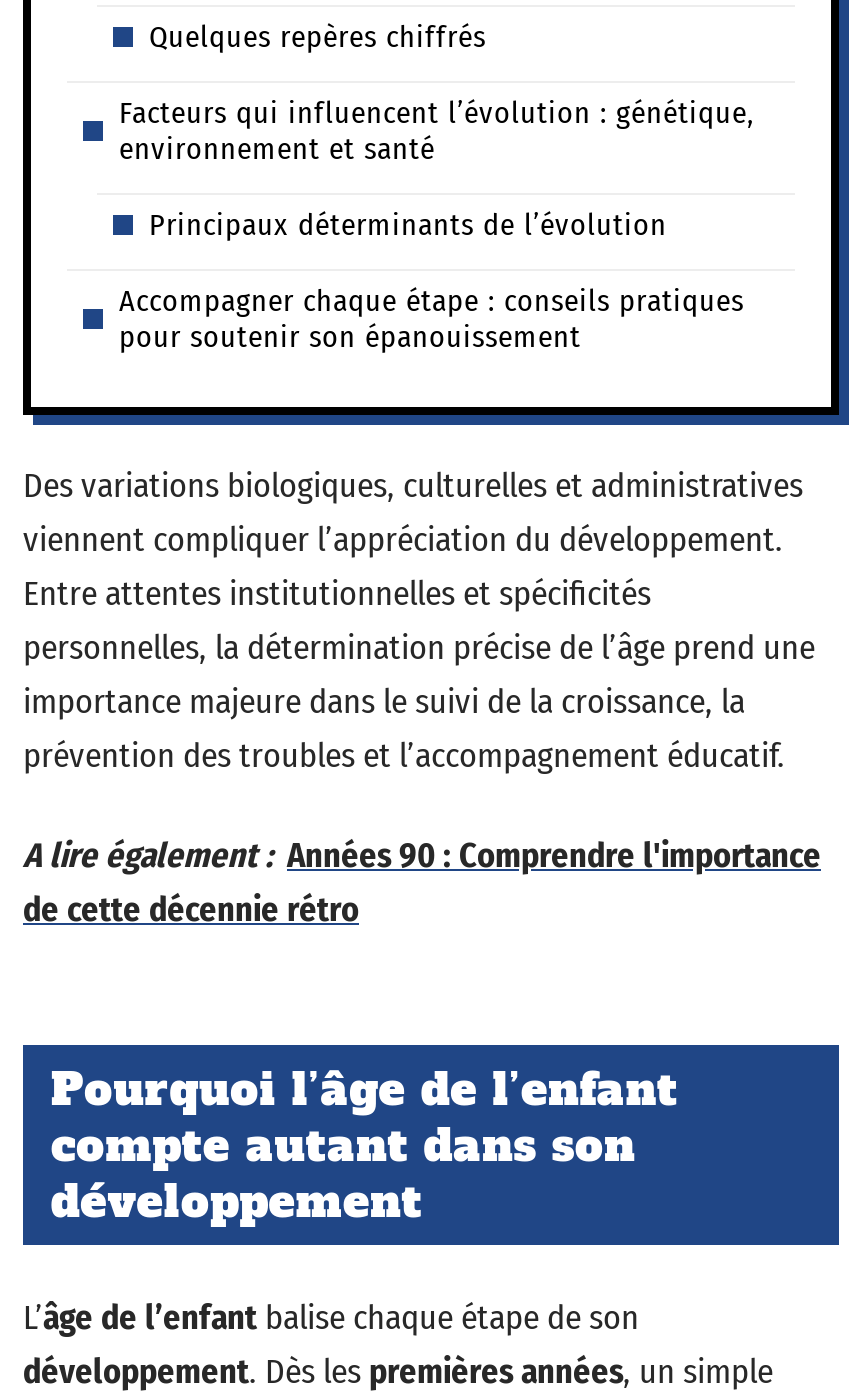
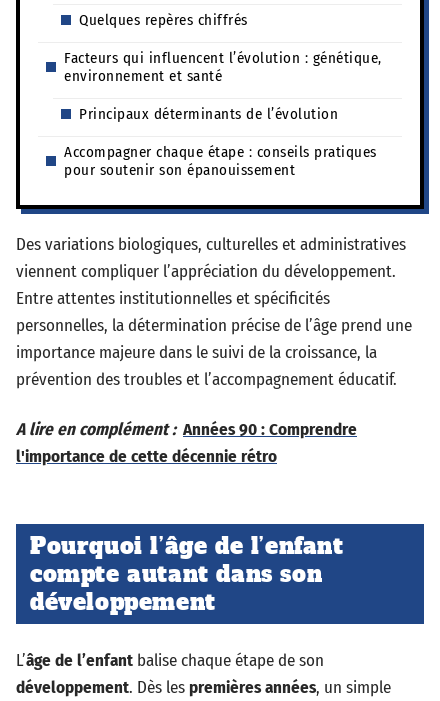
- A lire également : Années 90 : Comprendre l'importance
- de cette décennie rétro
+ A lire en complément : Années 90 : Comprendre
+ l'importance de cette décennie rétro
